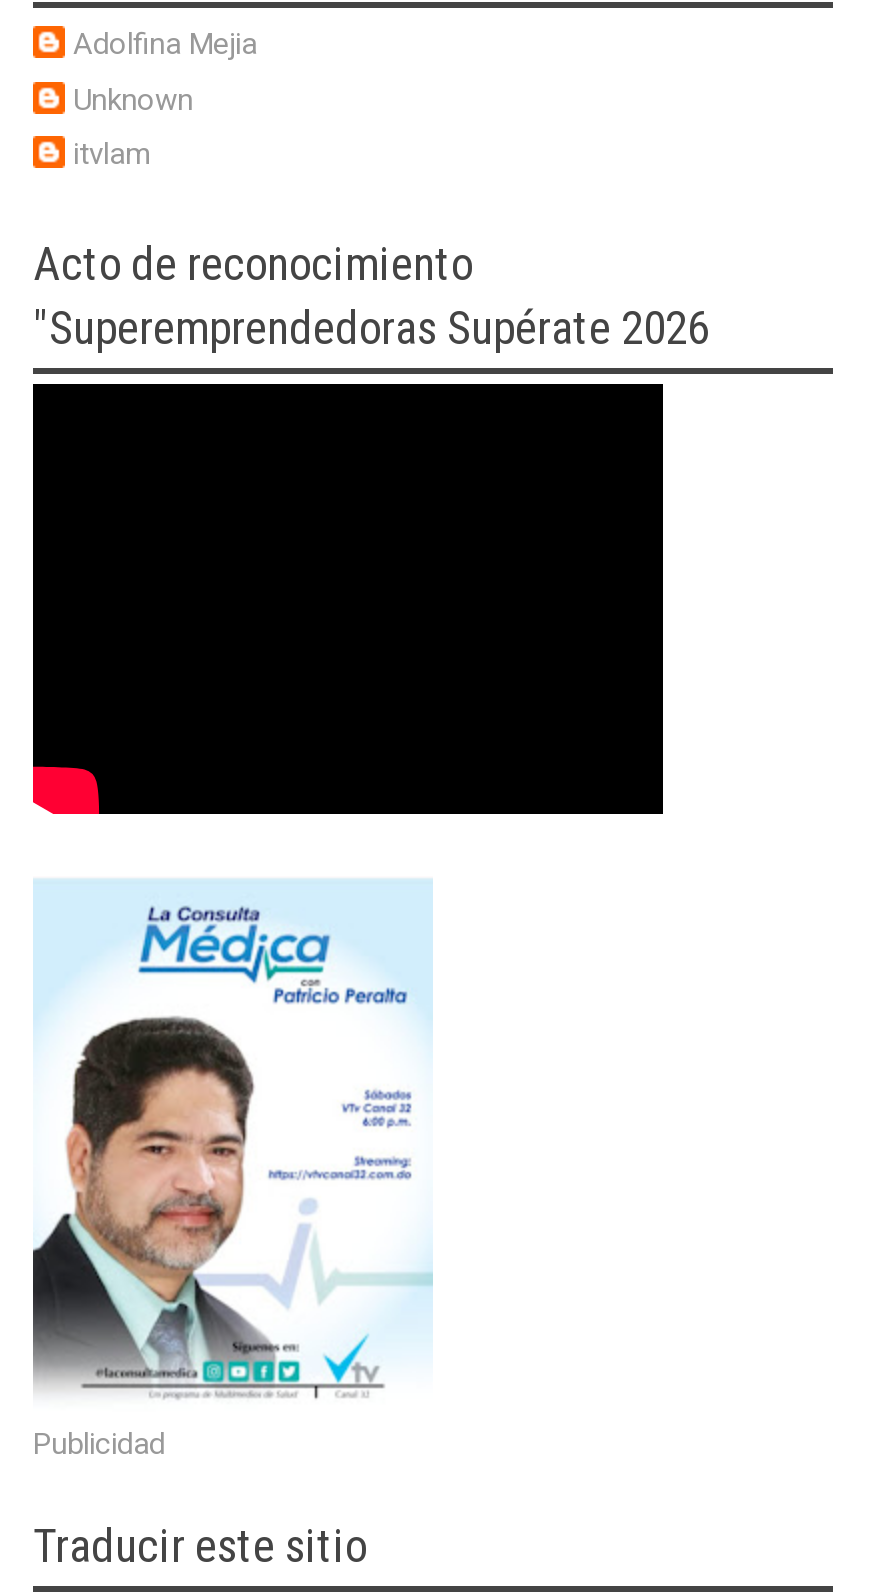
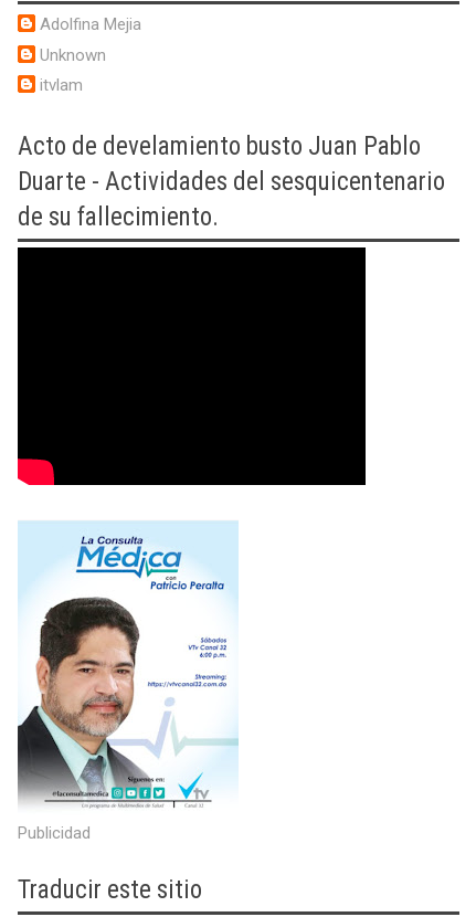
- Acto de reconocimiento
- "Superemprendedoras Supérate 2026
+ Acto de develamiento busto Juan Pablo
+ Duarte - Actividades del sesquicentenario
+ de su fallecimiento.
